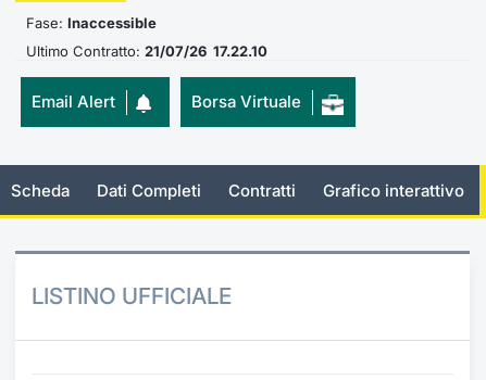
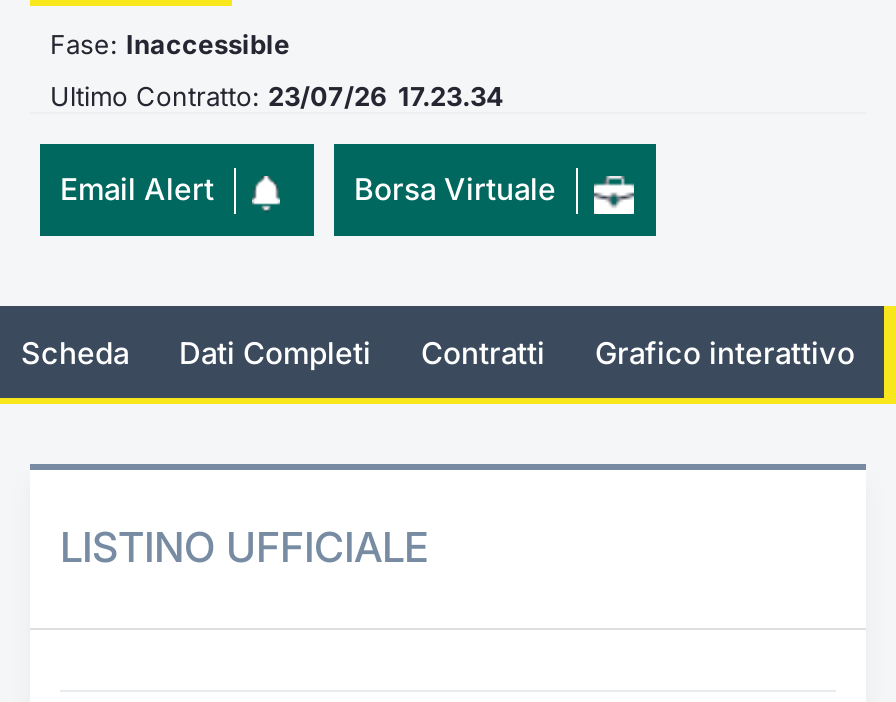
- Ultimo Contratto: 21/07/26 17.22.10
+ Ultimo Contratto: 23/07/26 17.23.34
